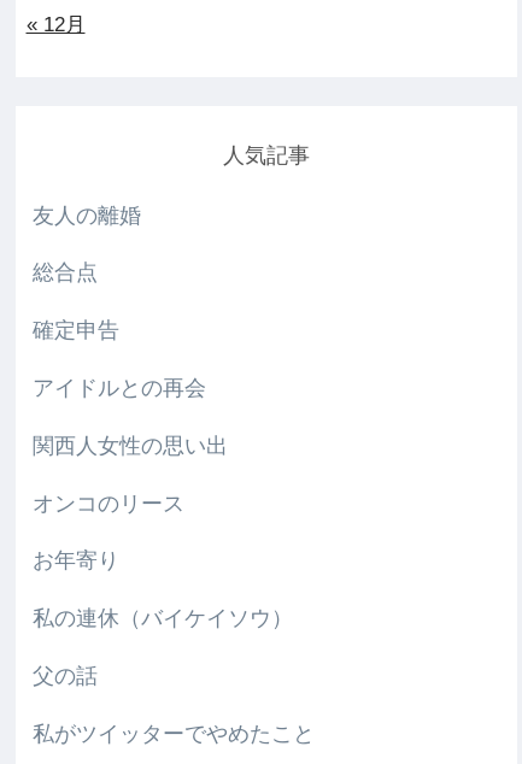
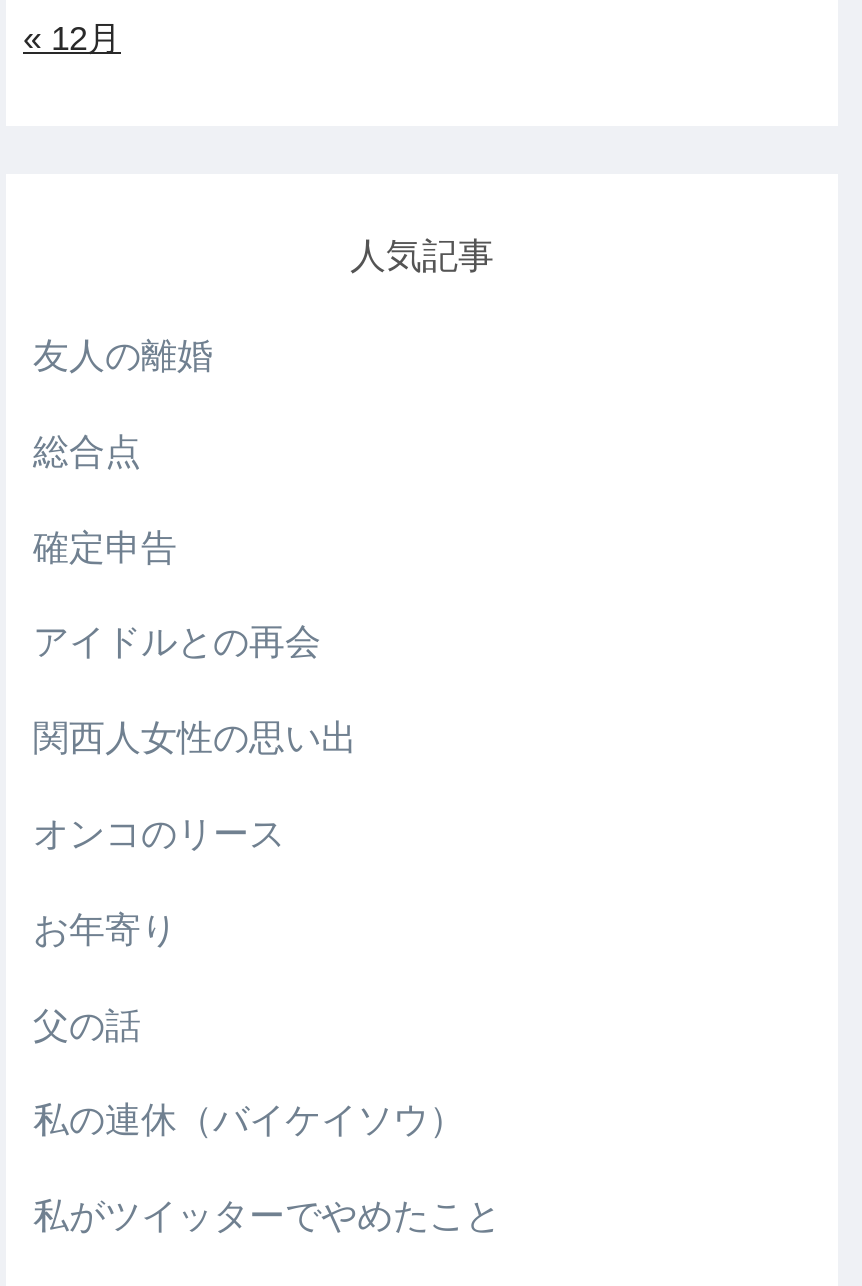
moved down: 私の連休（バイケイソウ）

moved up: 父の話
